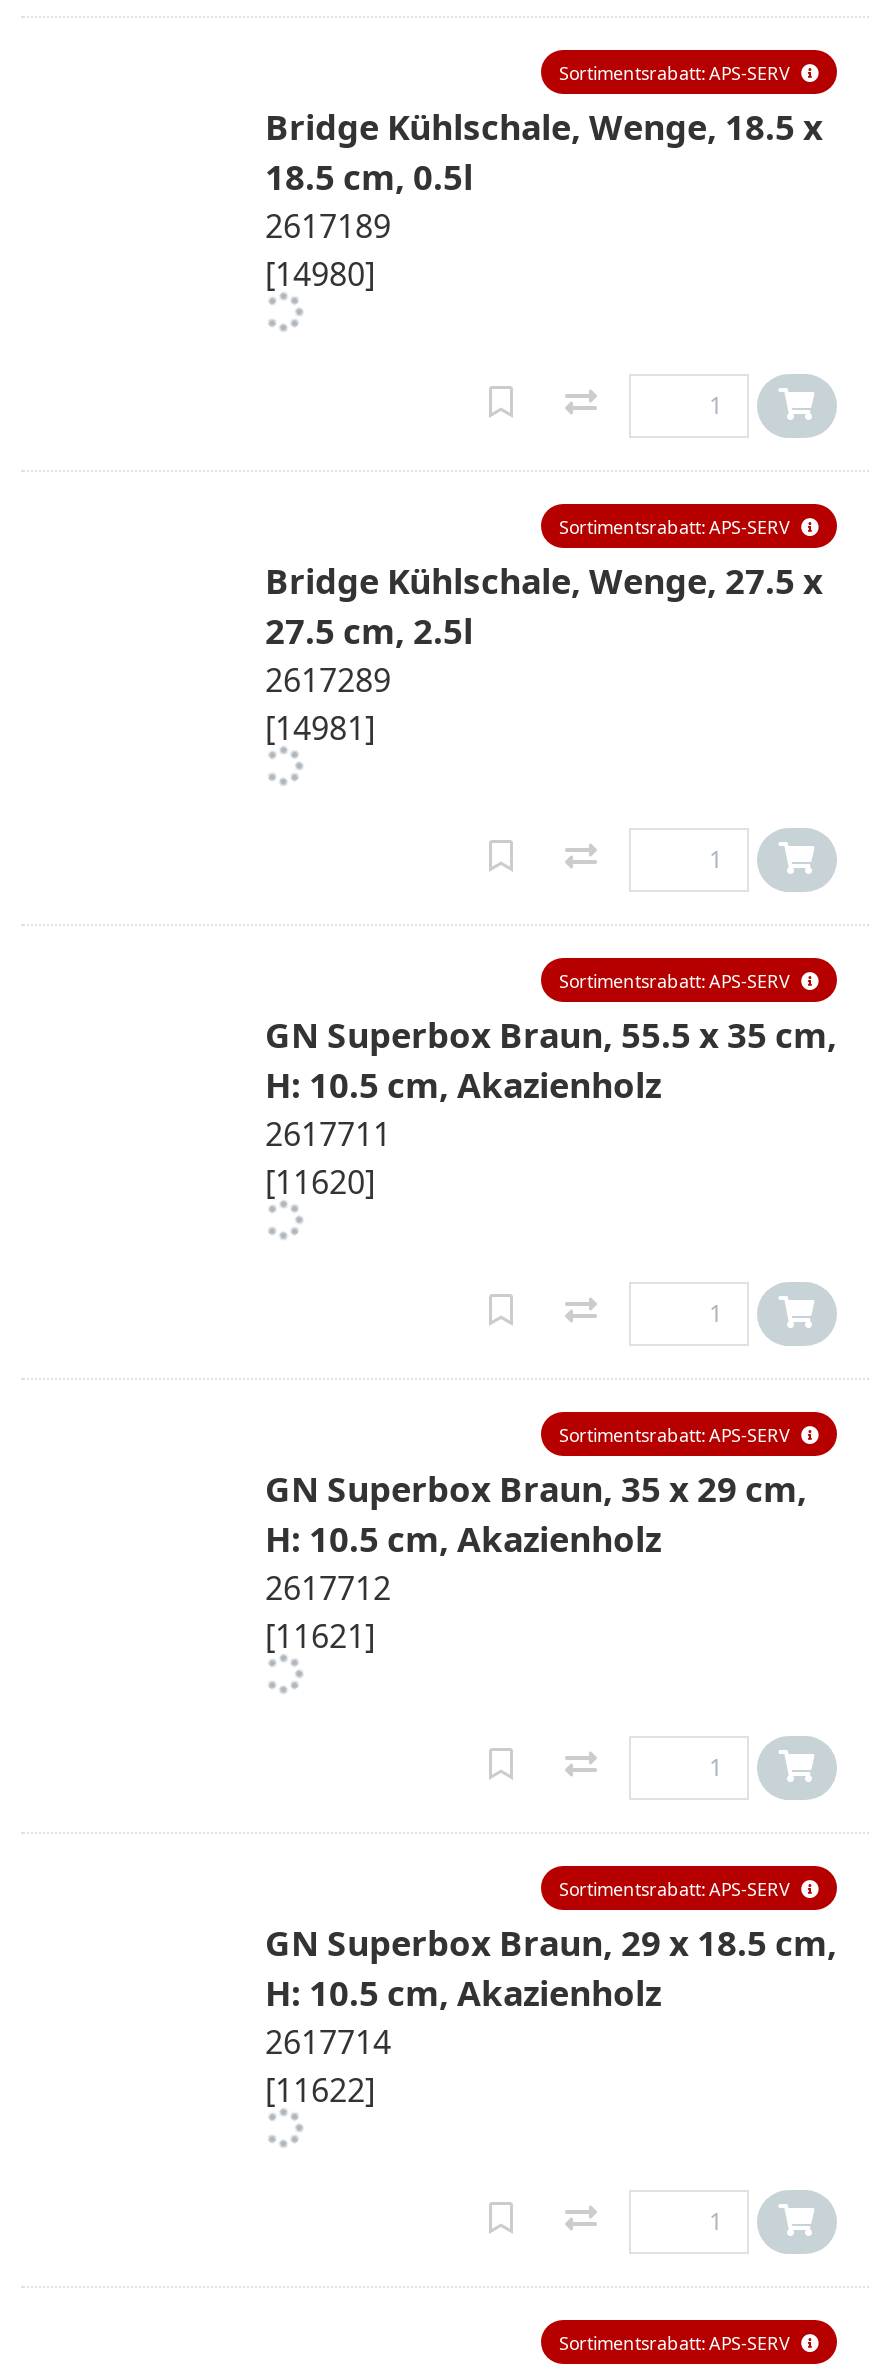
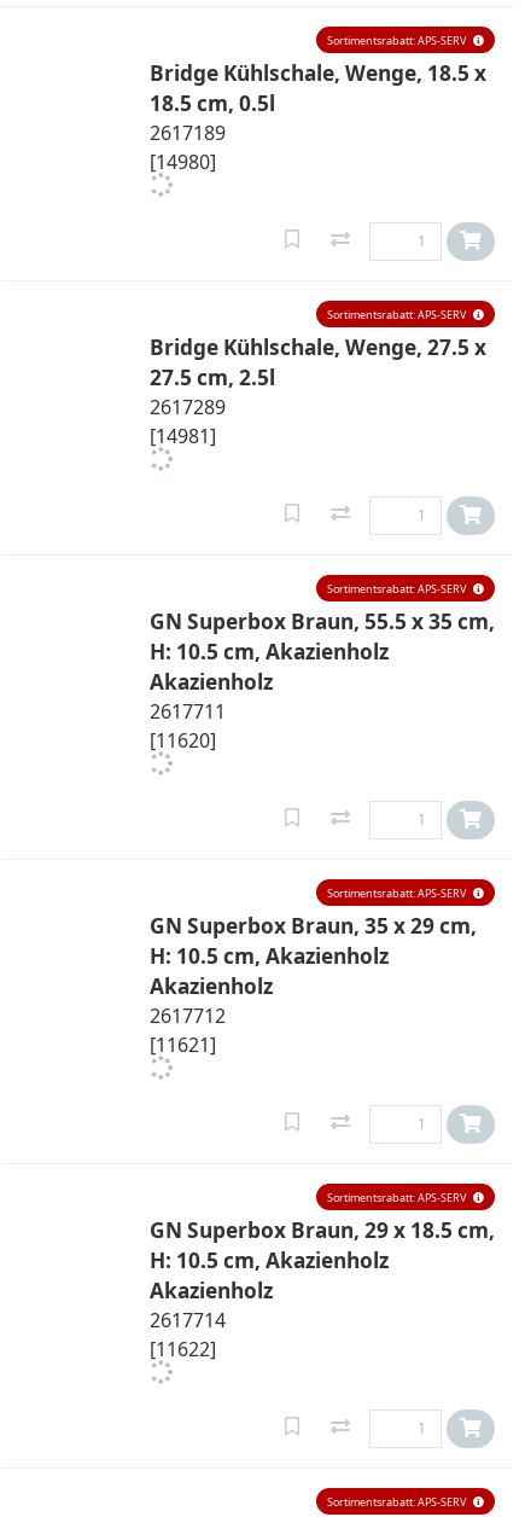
+ Akazienholz

+ Akazienholz

+ Akazienholz
